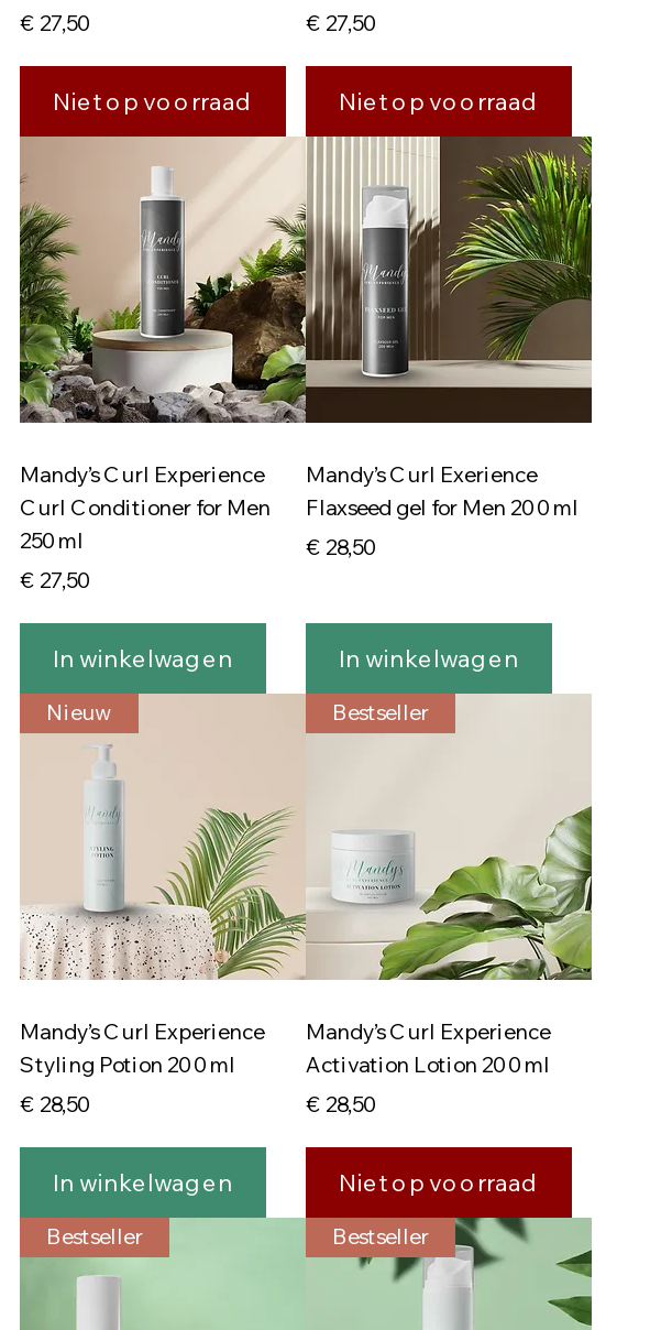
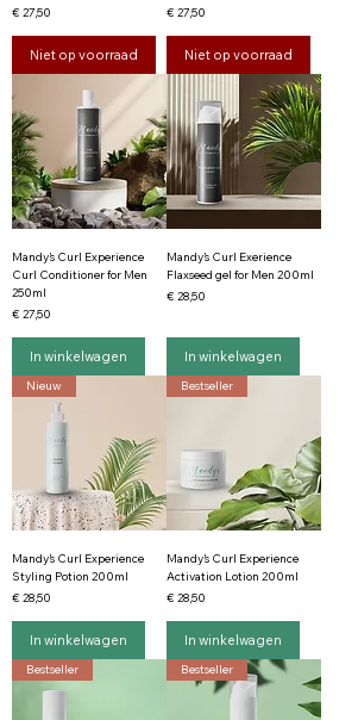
- Niet op voorraad
+ In winkelwagen
